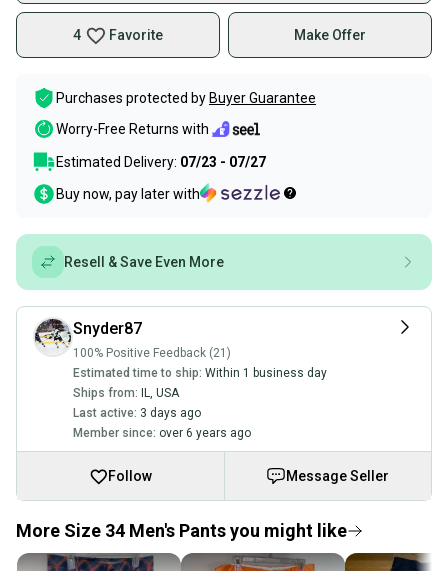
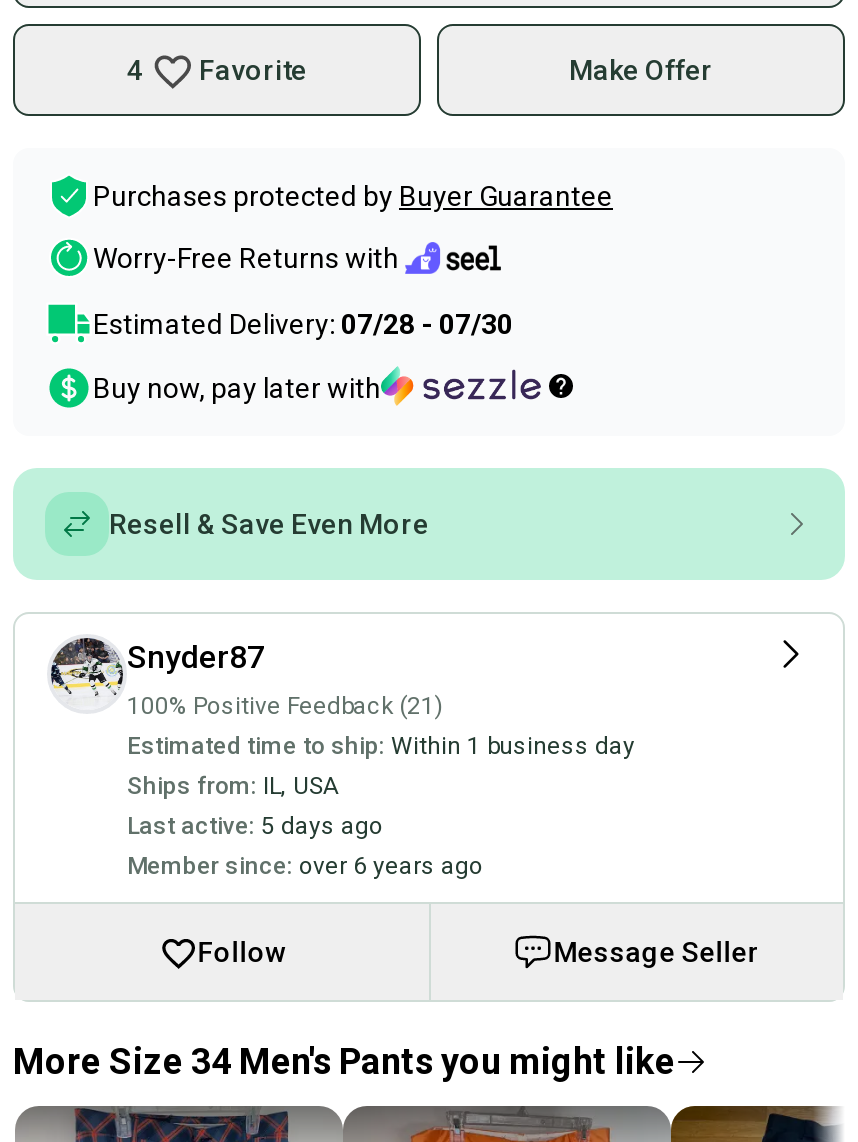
- Estimated Delivery: 07/23 - 07/27
+ Estimated Delivery: 07/28 - 07/30

- Last active: 3 days ago
+ Last active: 5 days ago
